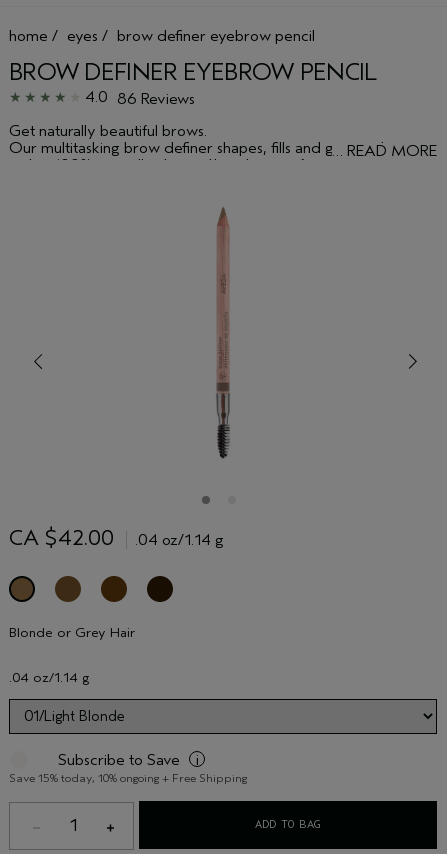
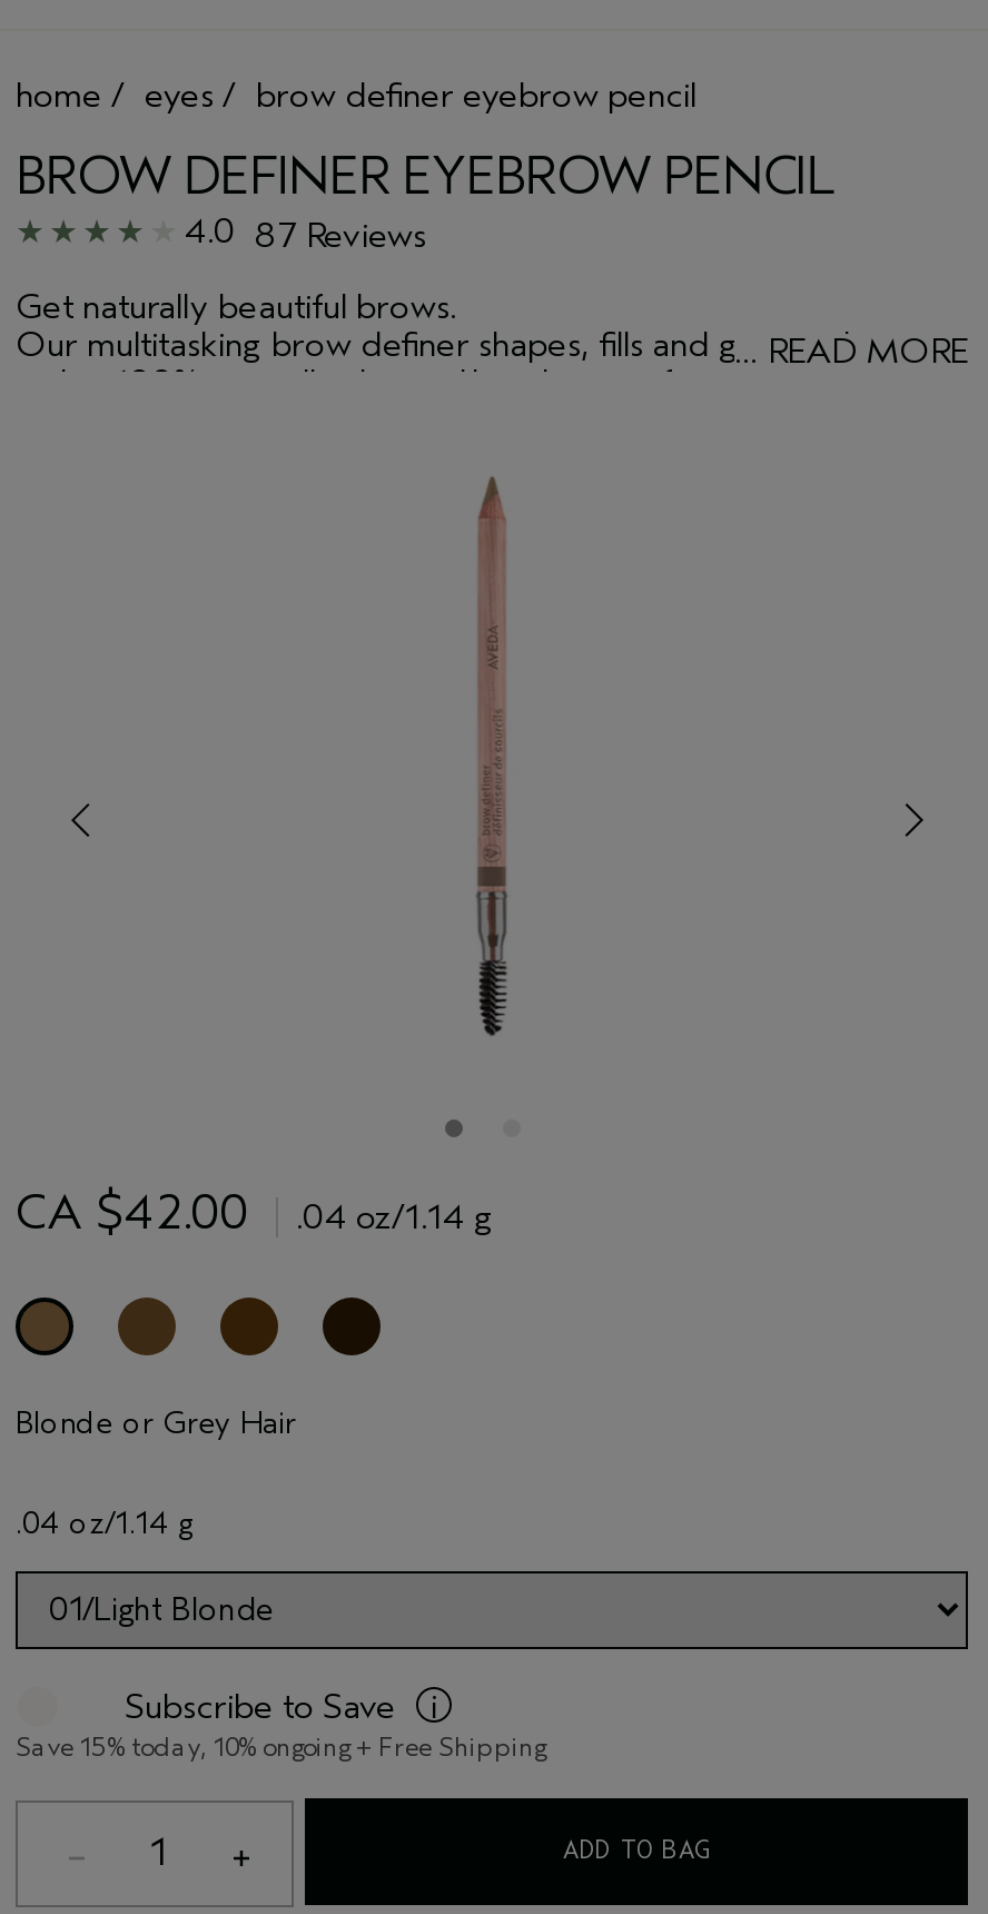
- 4.0 86 Reviews
+ 4.0 87 Reviews
